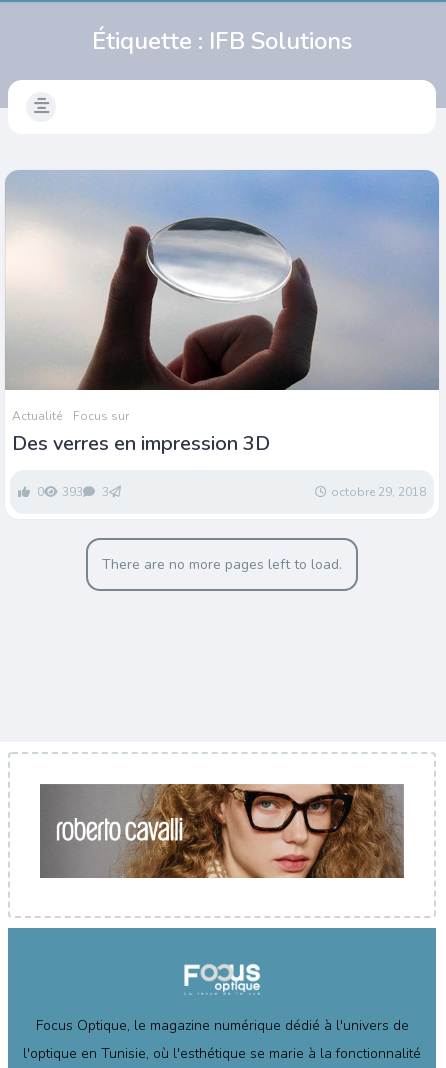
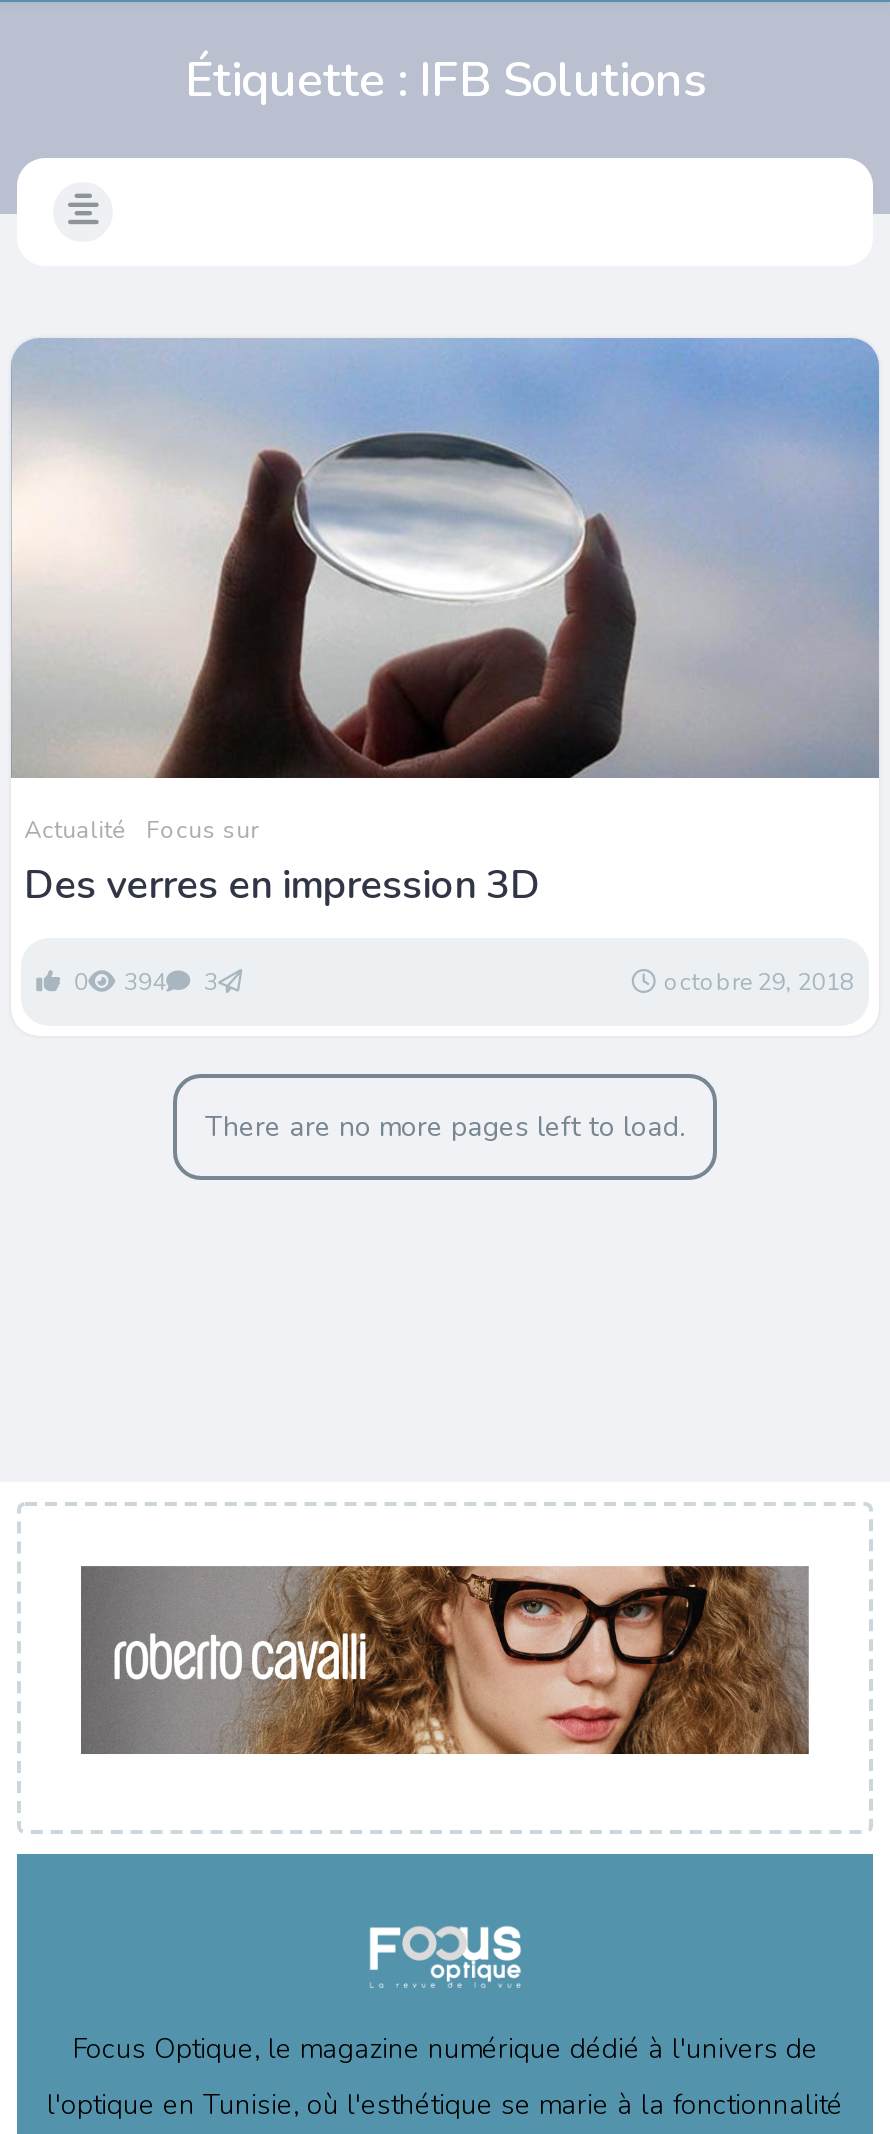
- 393
+ 394
